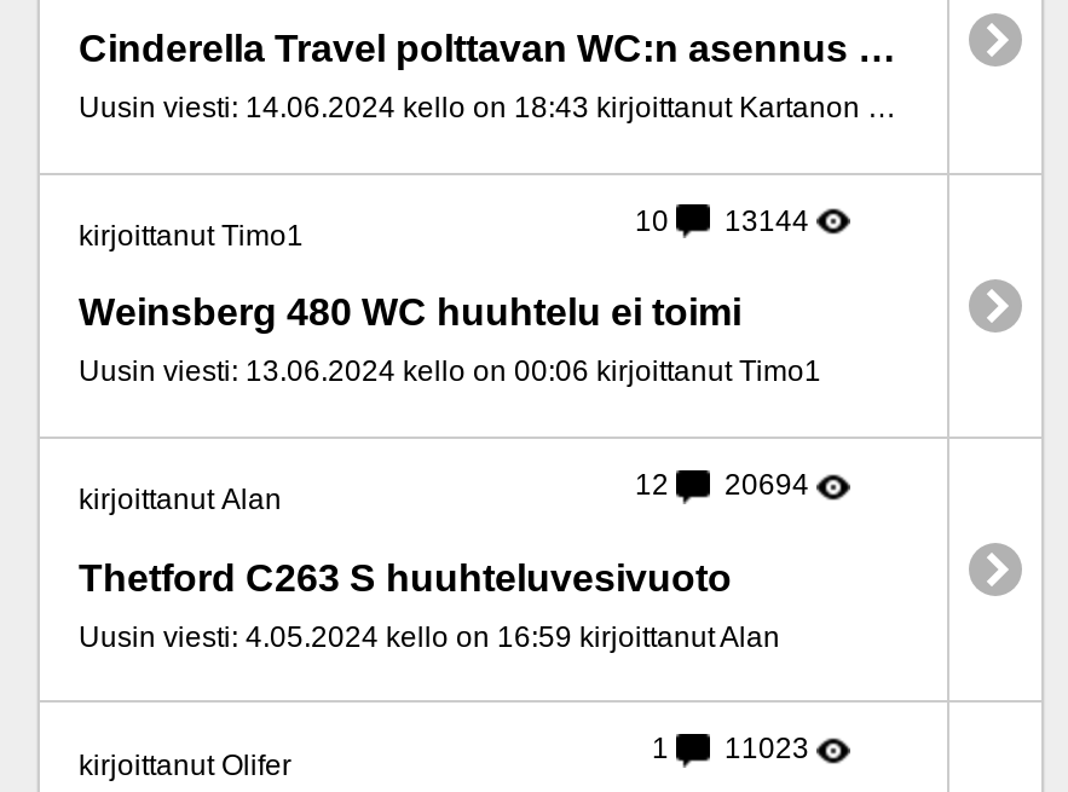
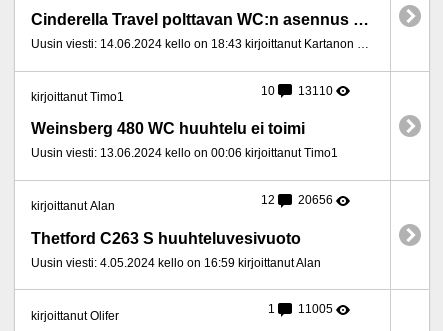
- 10 13144
+ 10 13110

- 12 20694
+ 12 20656

- 1 11023
+ 1 11005
